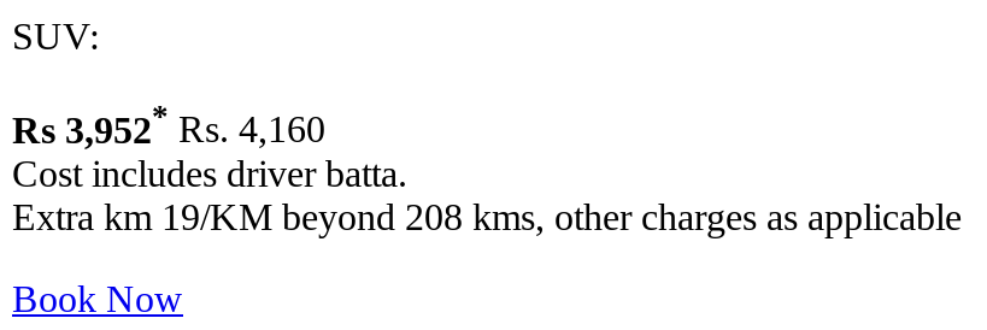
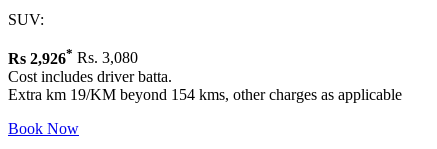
- Rs 3,952* Rs. 4,160
+ Rs 2,926* Rs. 3,080

- Extra km 19/KM beyond 208 kms, other charges as applicable
+ Extra km 19/KM beyond 154 kms, other charges as applicable
